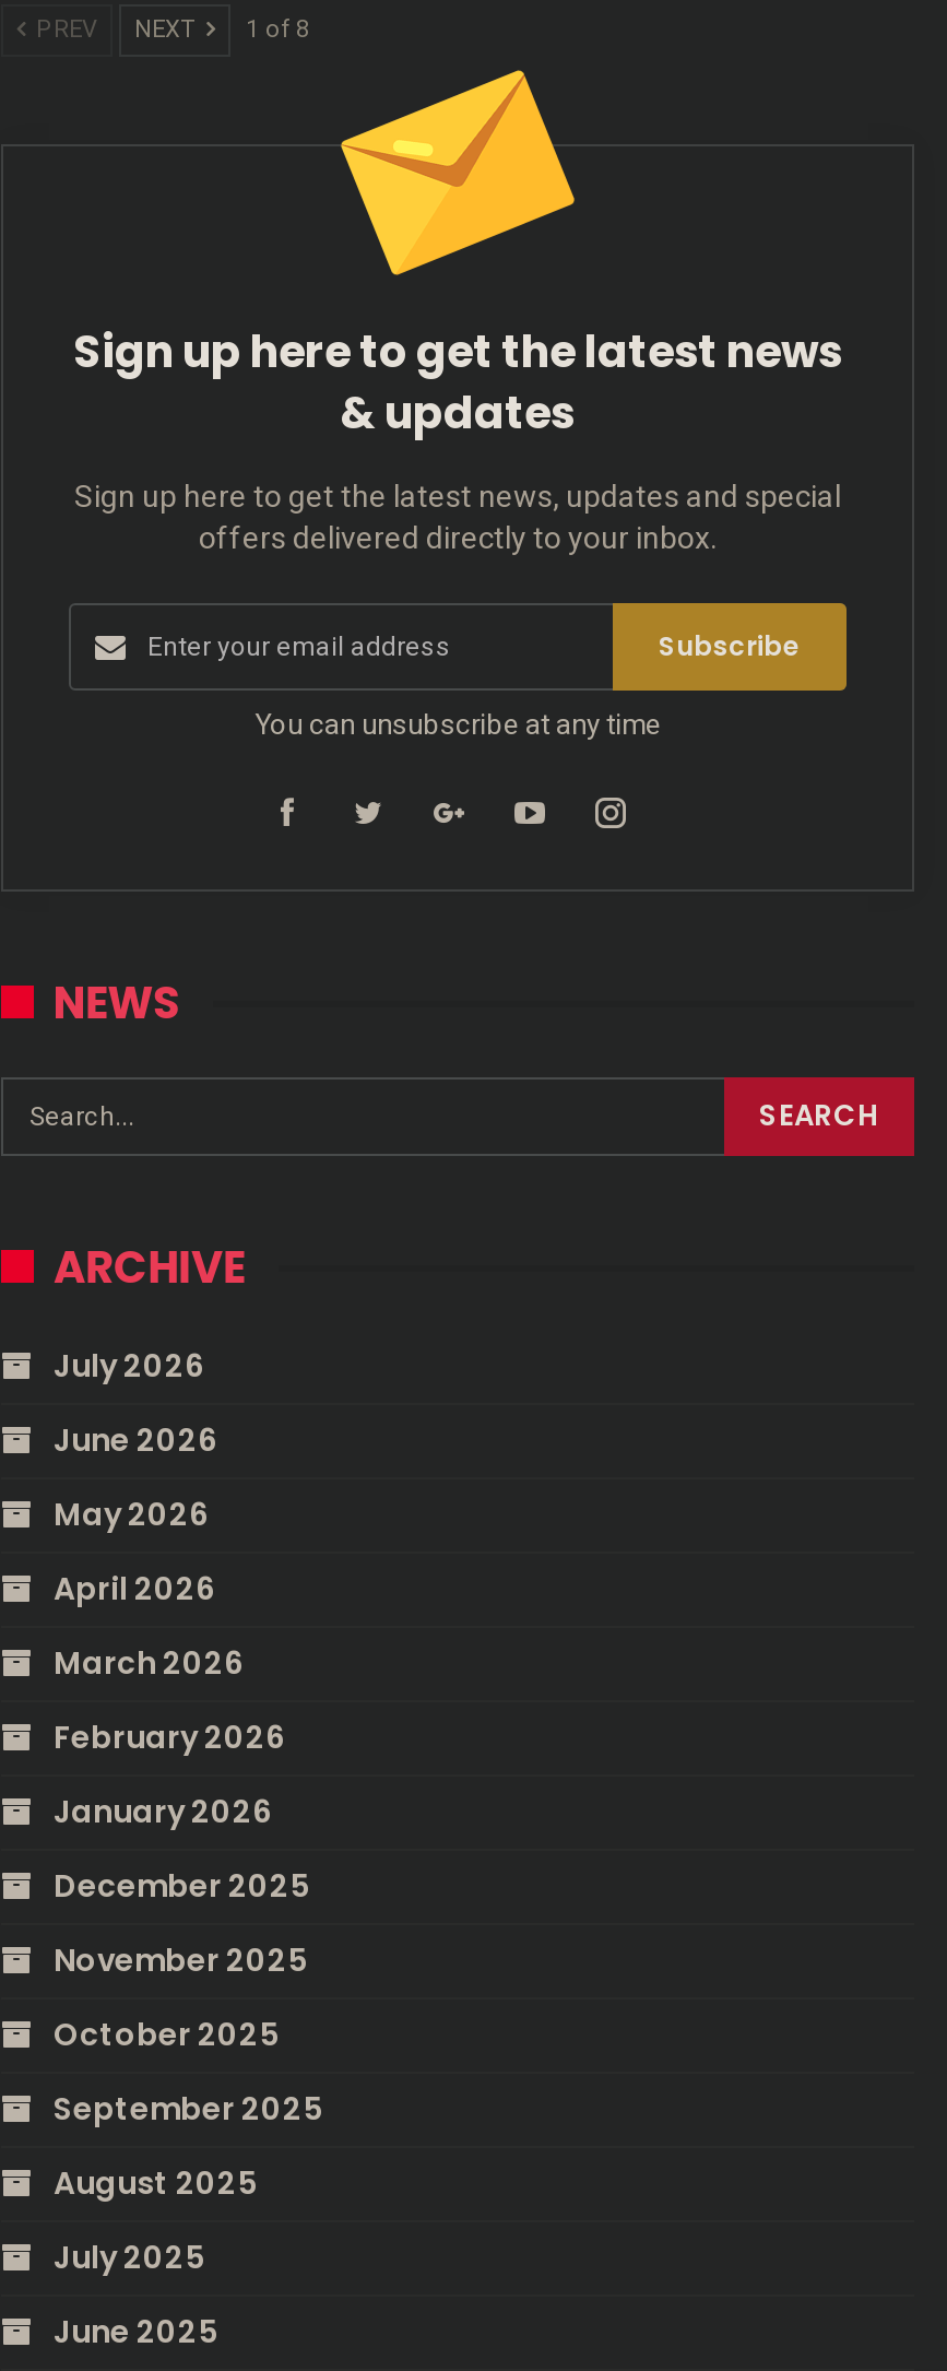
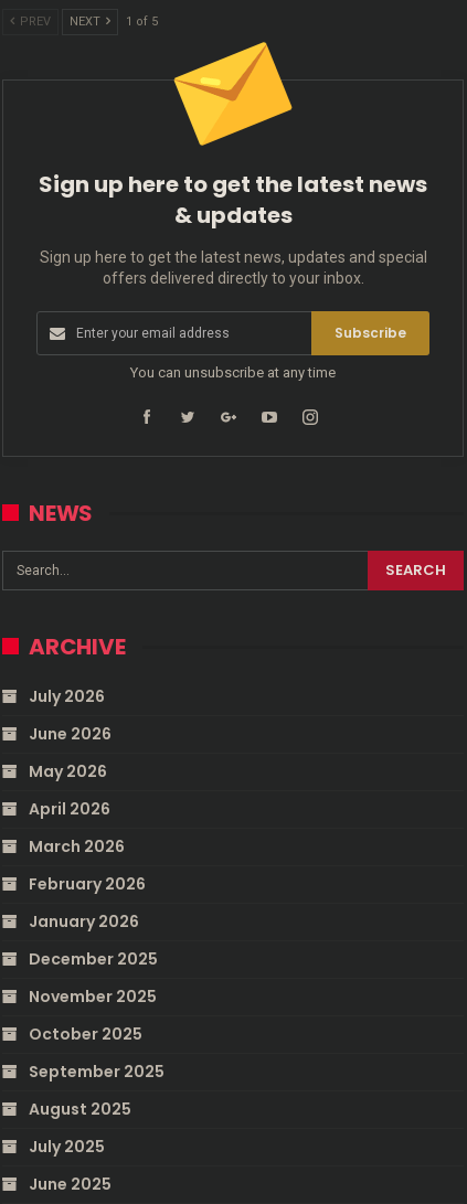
- PREV NEXT 1 of 8
+ PREV NEXT 1 of 5
